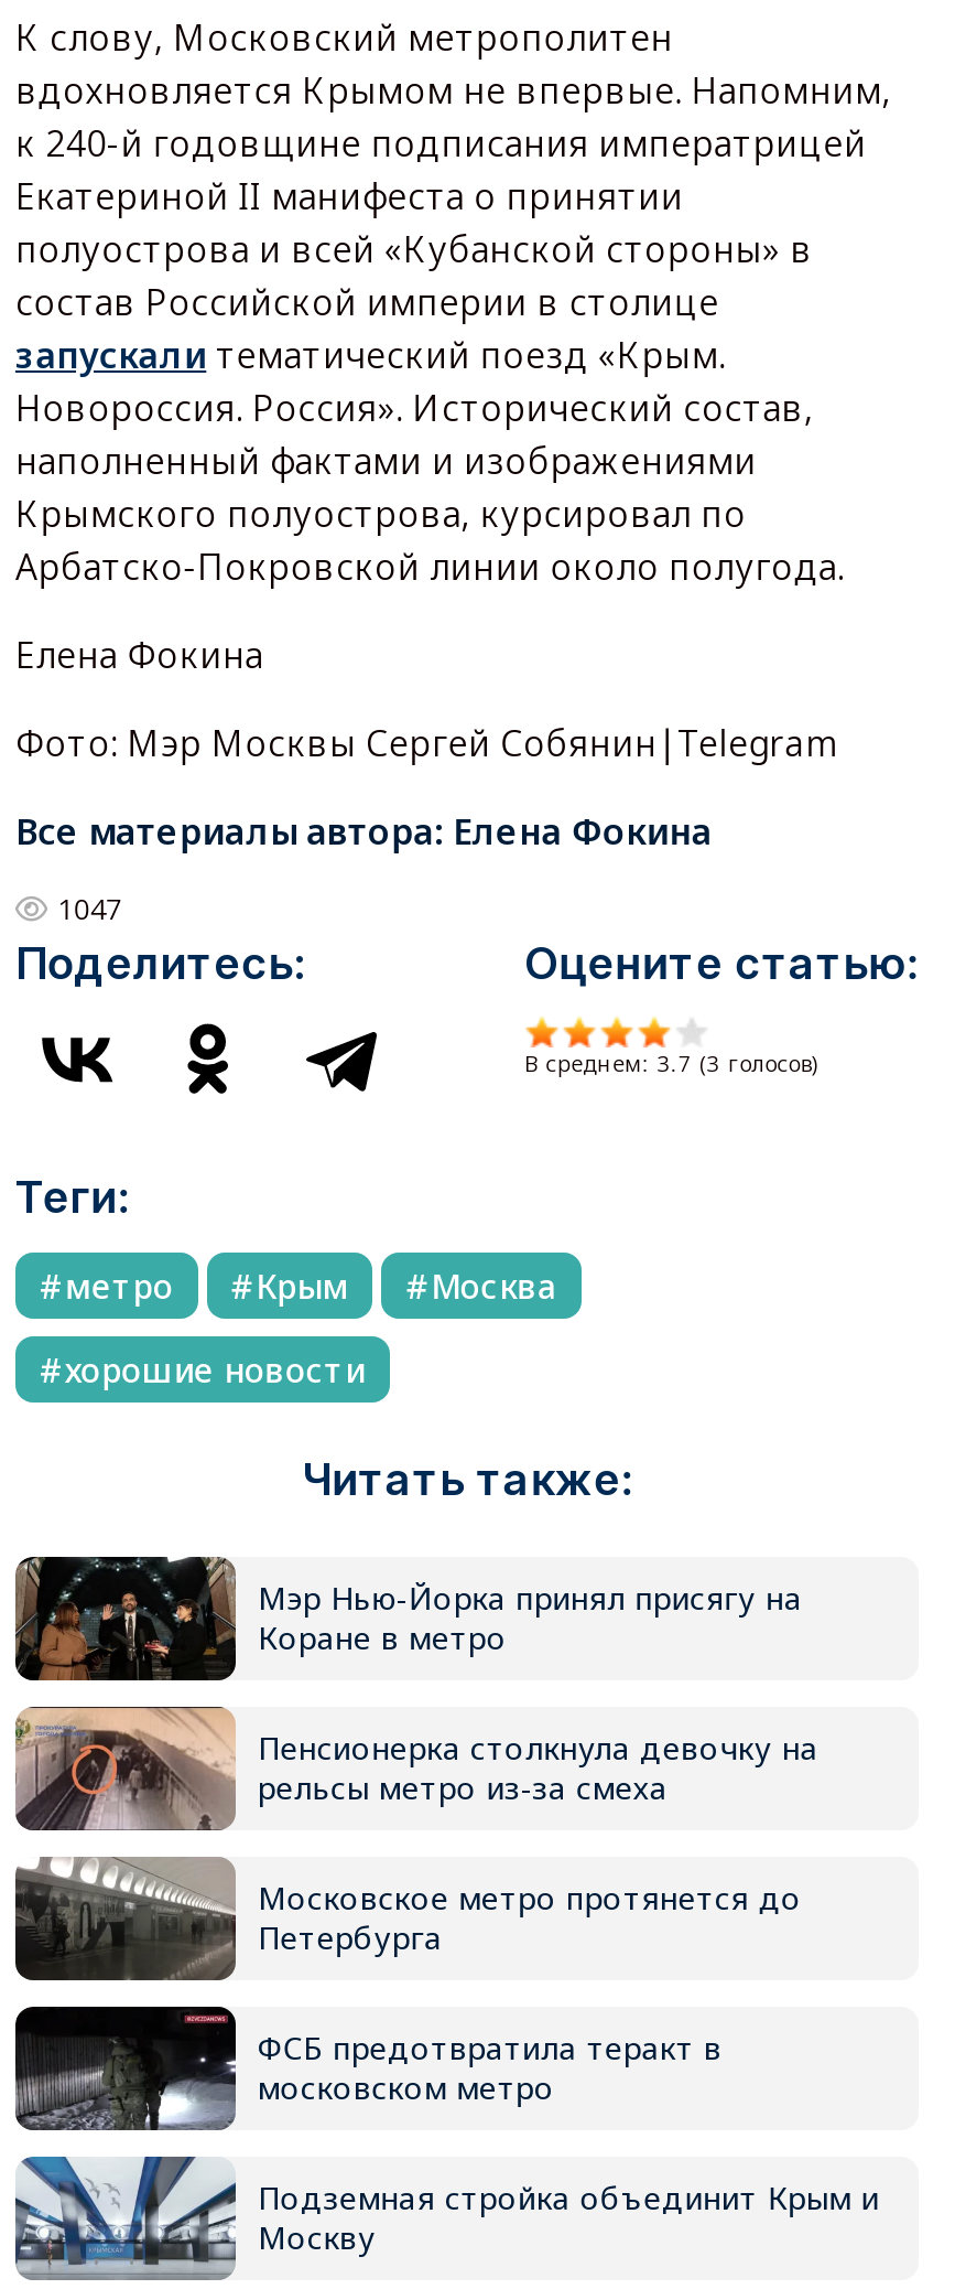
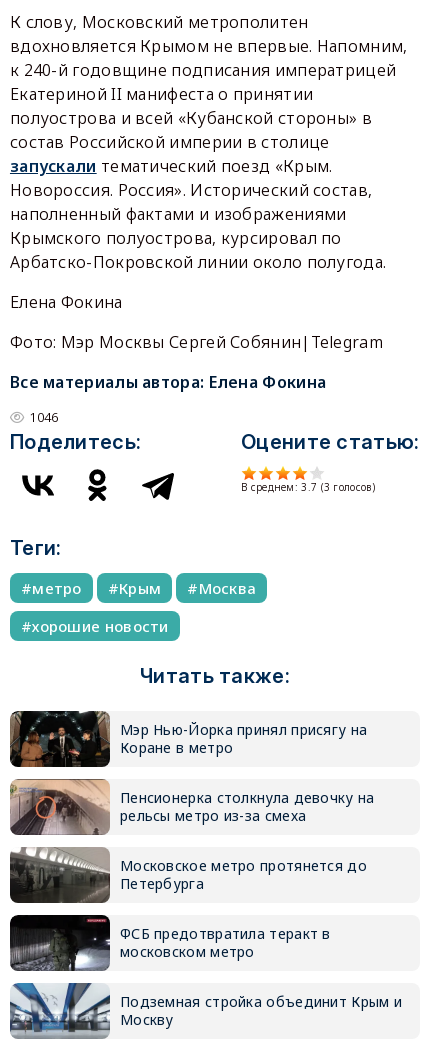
- 1047
+ 1046
